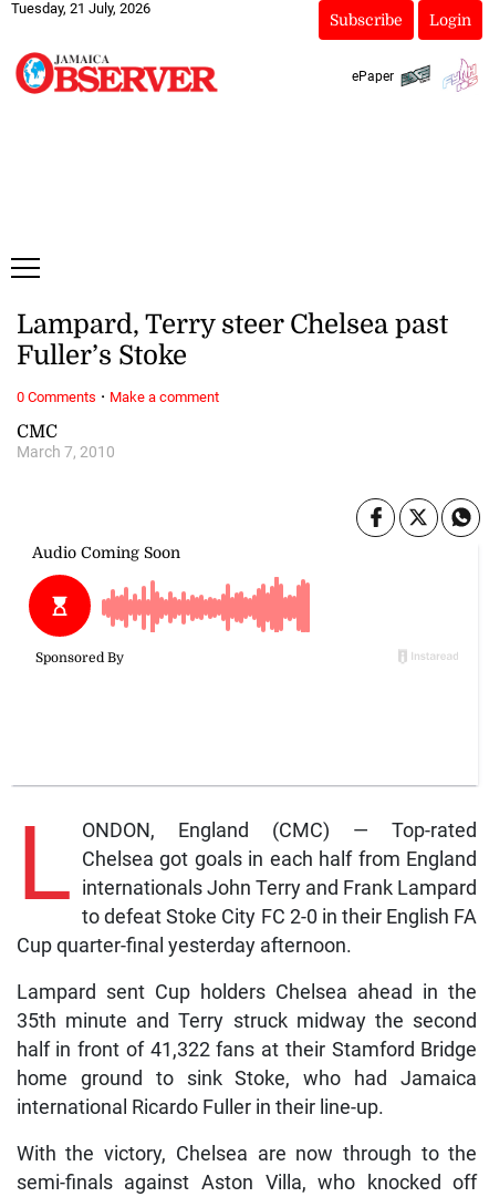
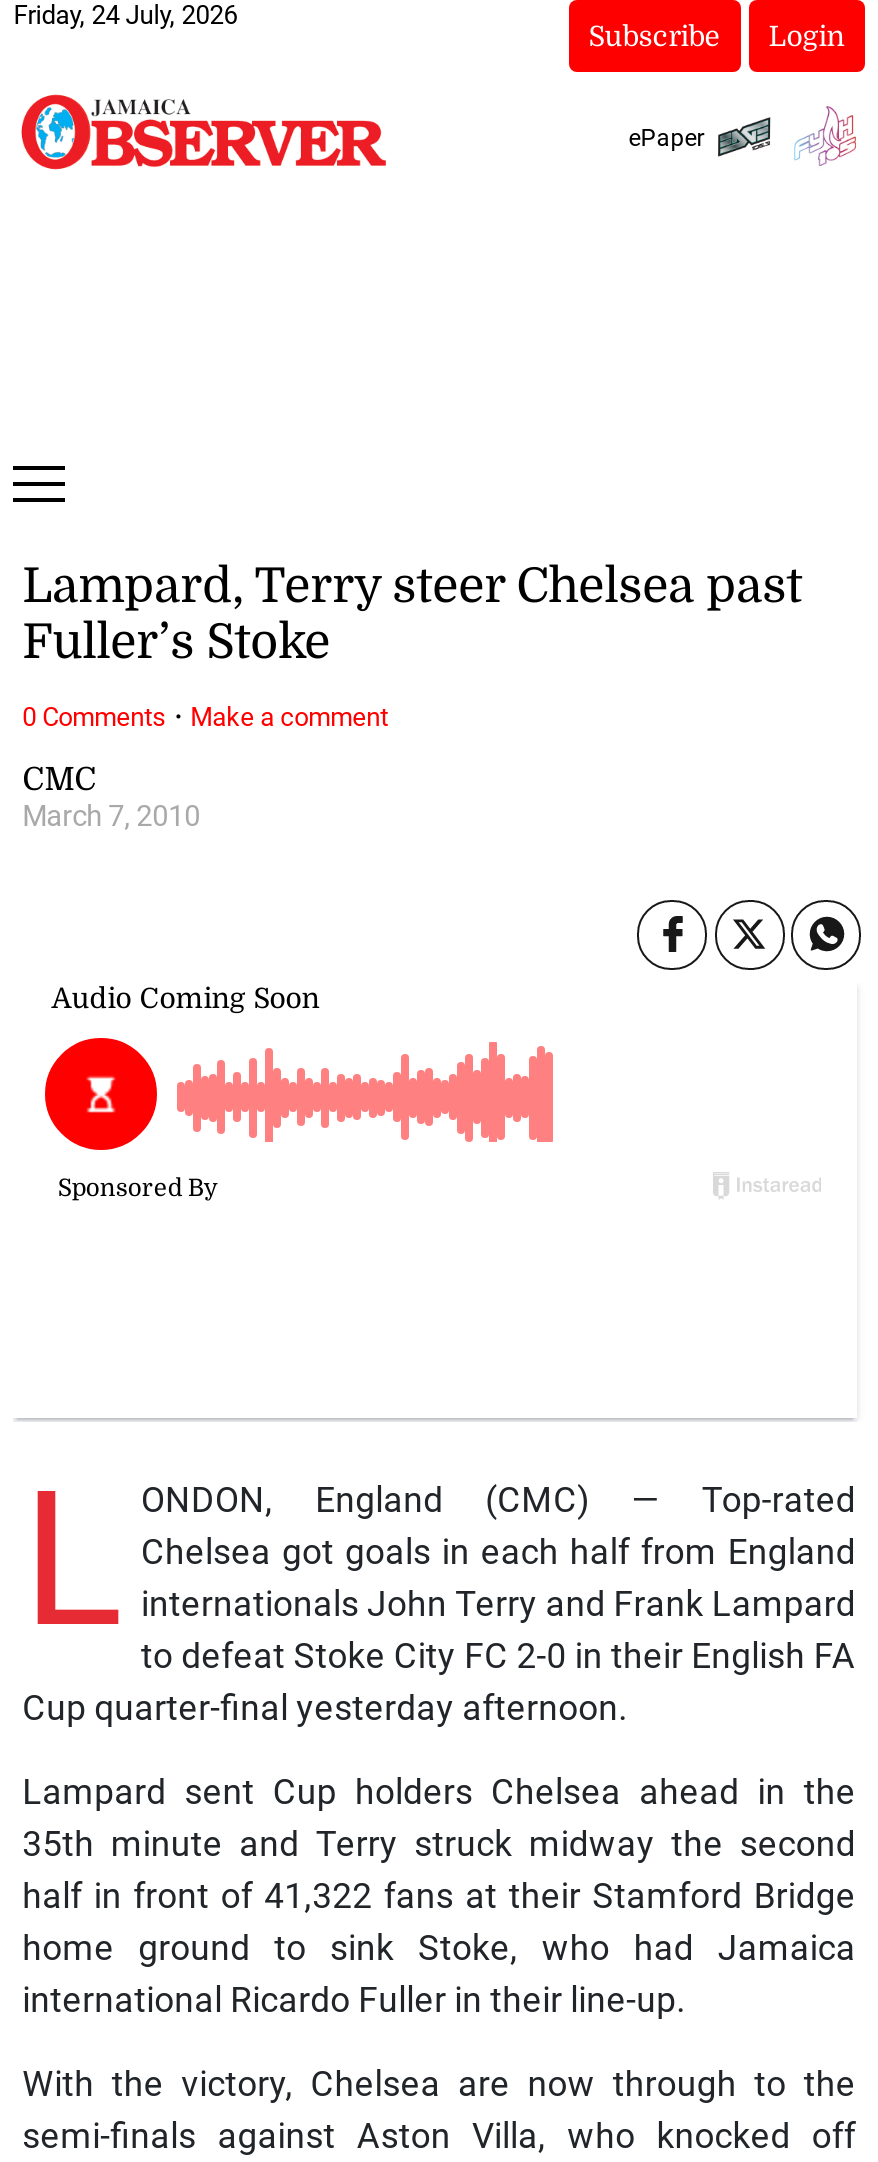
- Tuesday, 21 July, 2026
+ Friday, 24 July, 2026
